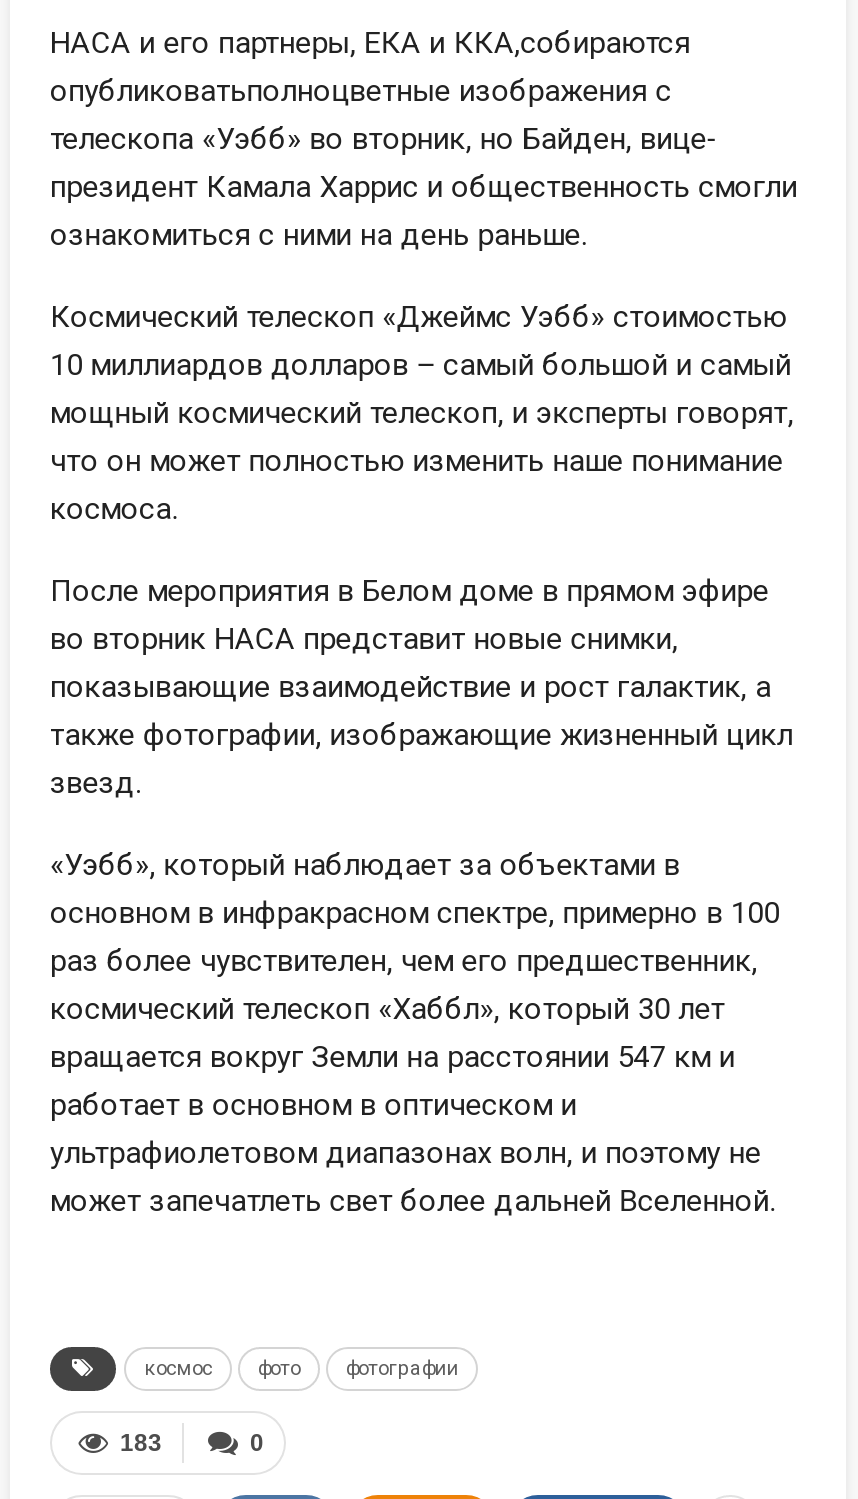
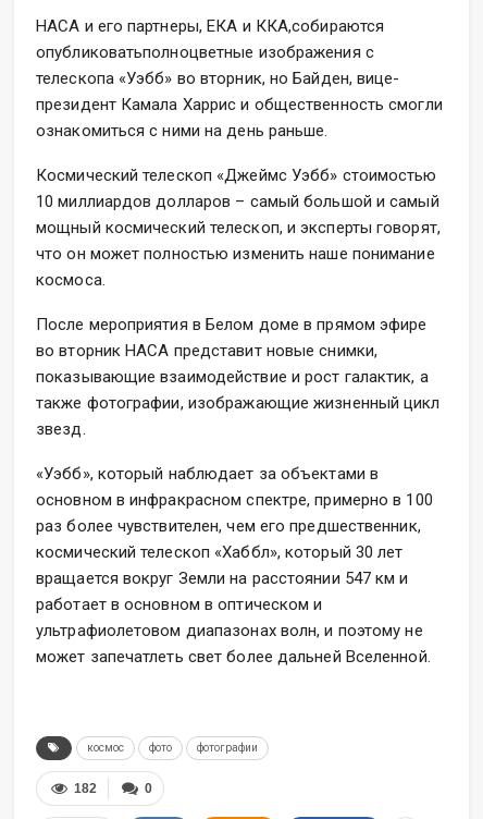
- 183
+ 182
